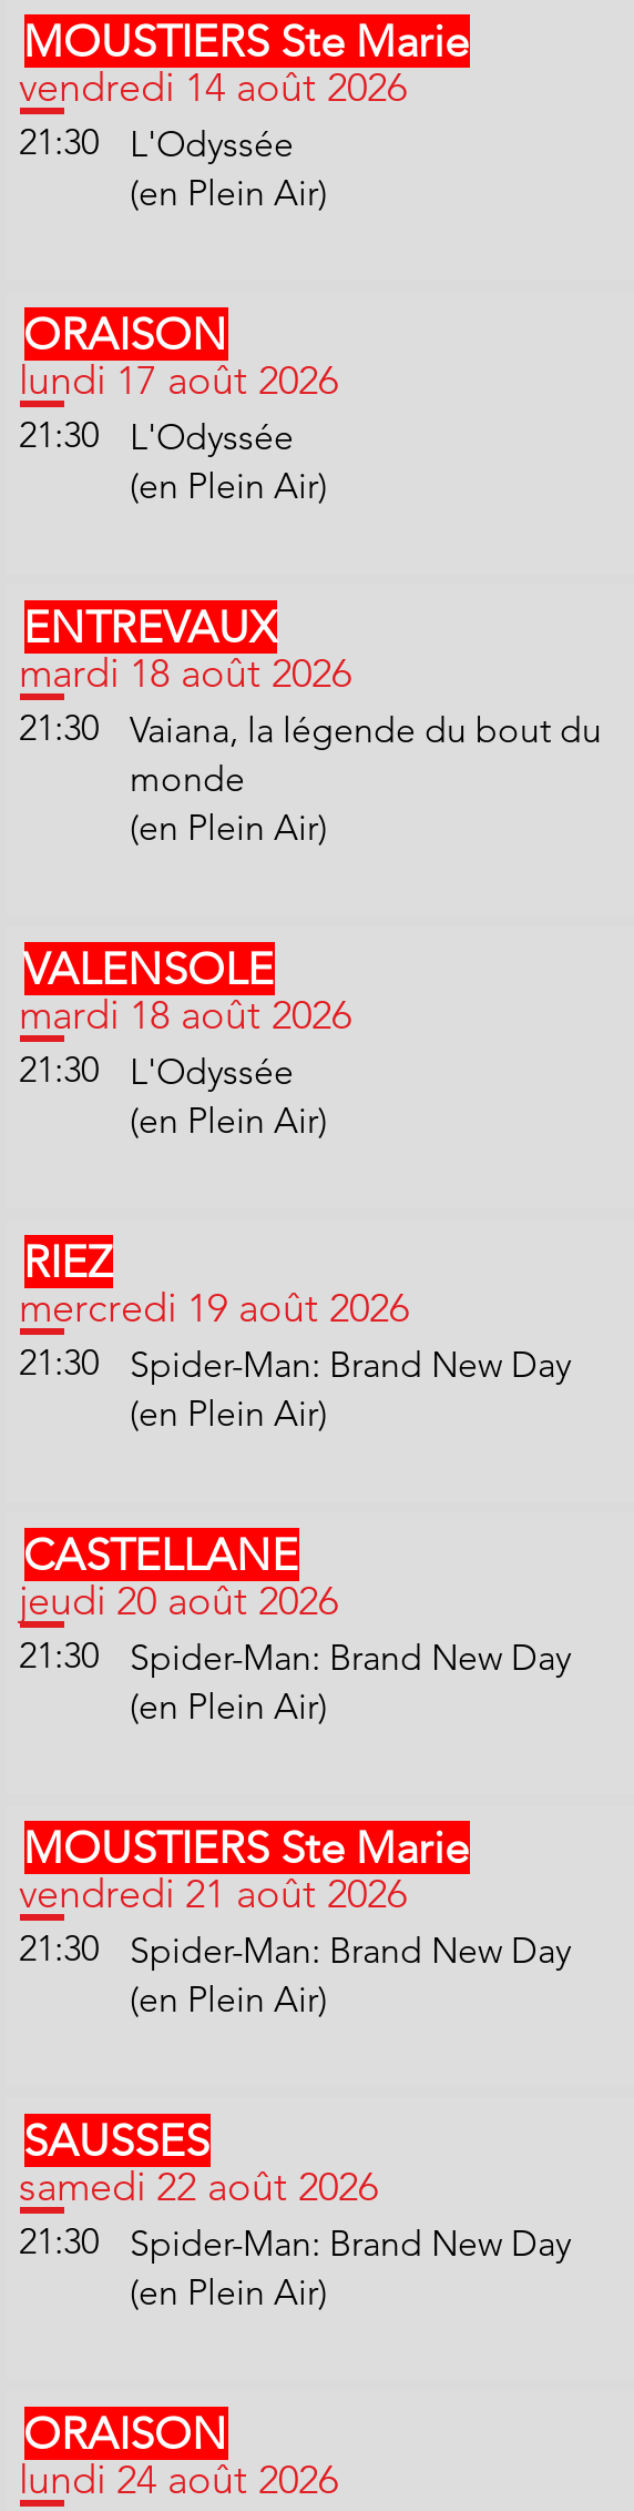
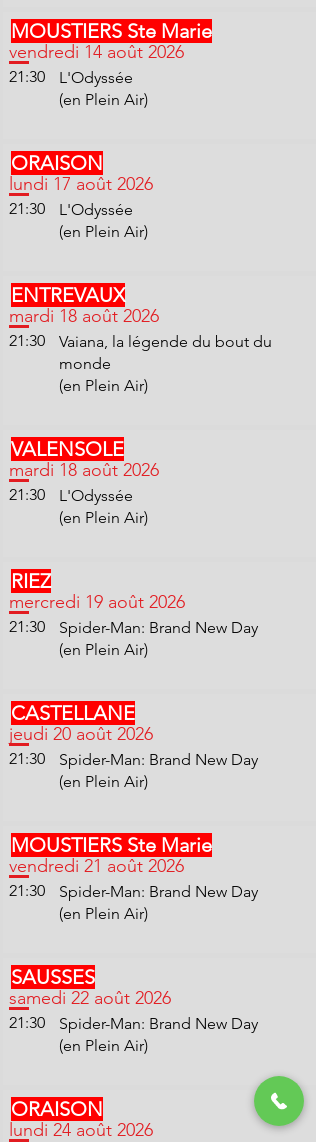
+ [image]
